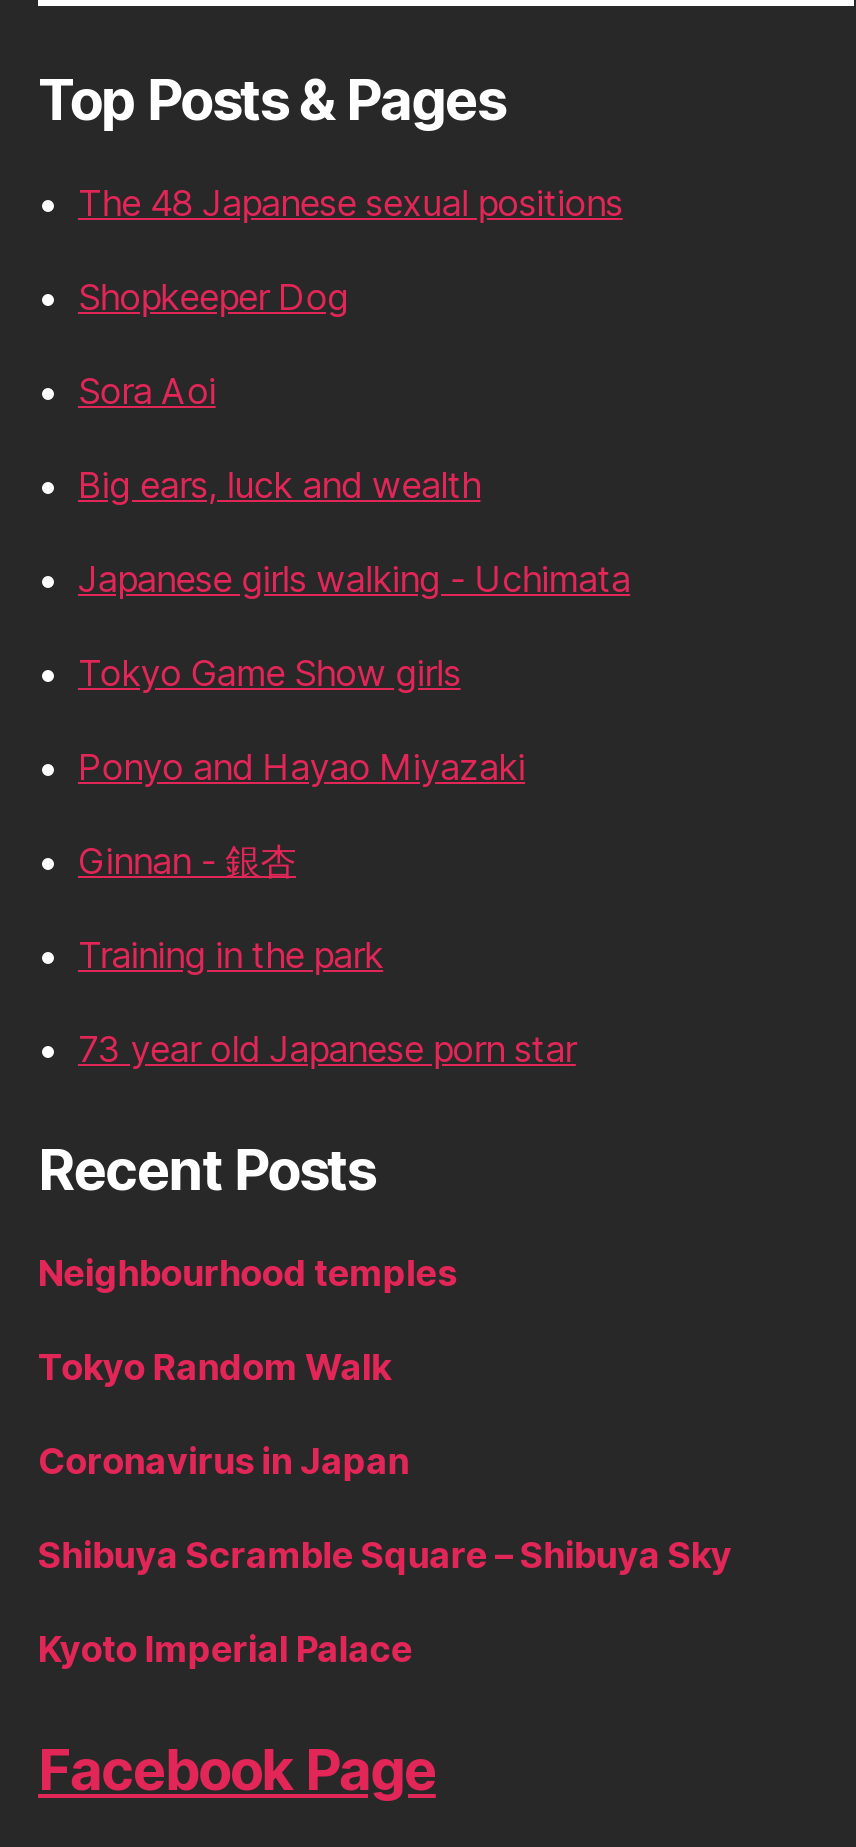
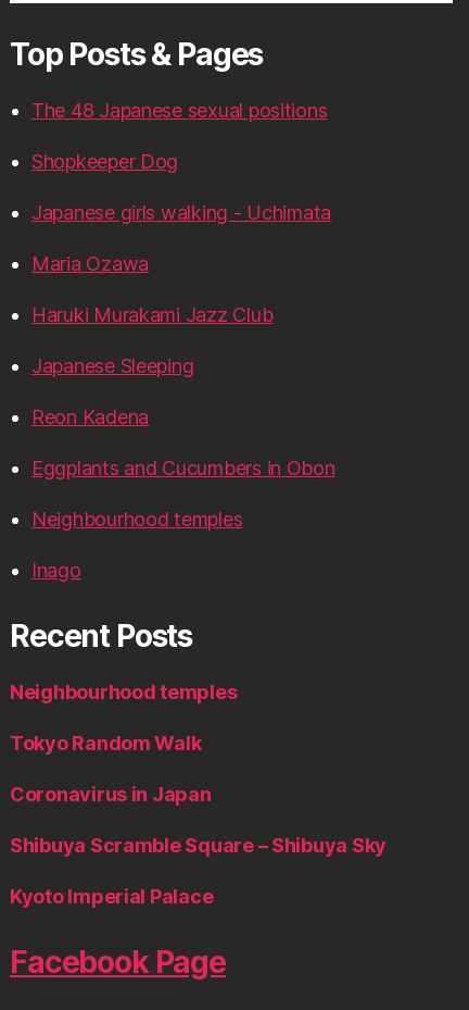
- Sora Aoi
- Big ears, luck and wealth

moved up: Japanese girls walking - Uchimata

- Tokyo Game Show girls
- Ponyo and Hayao Miyazaki
- Ginnan - 銀杏
- Training in the park
- 73 year old Japanese porn star
+ Maria Ozawa
+ Haruki Murakami Jazz Club
+ Japanese Sleeping
+ Reon Kadena
+ Eggplants and Cucumbers in Obon
+ Neighbourhood temples
+ Inago
